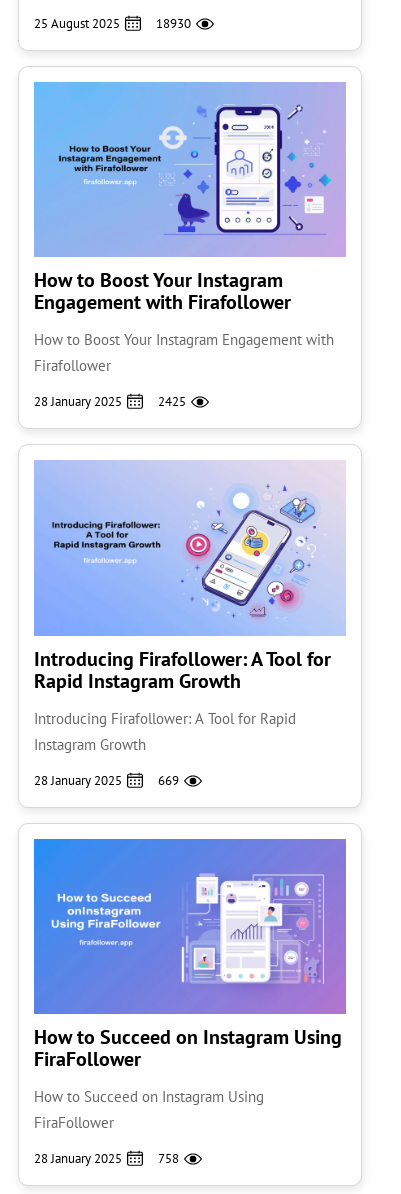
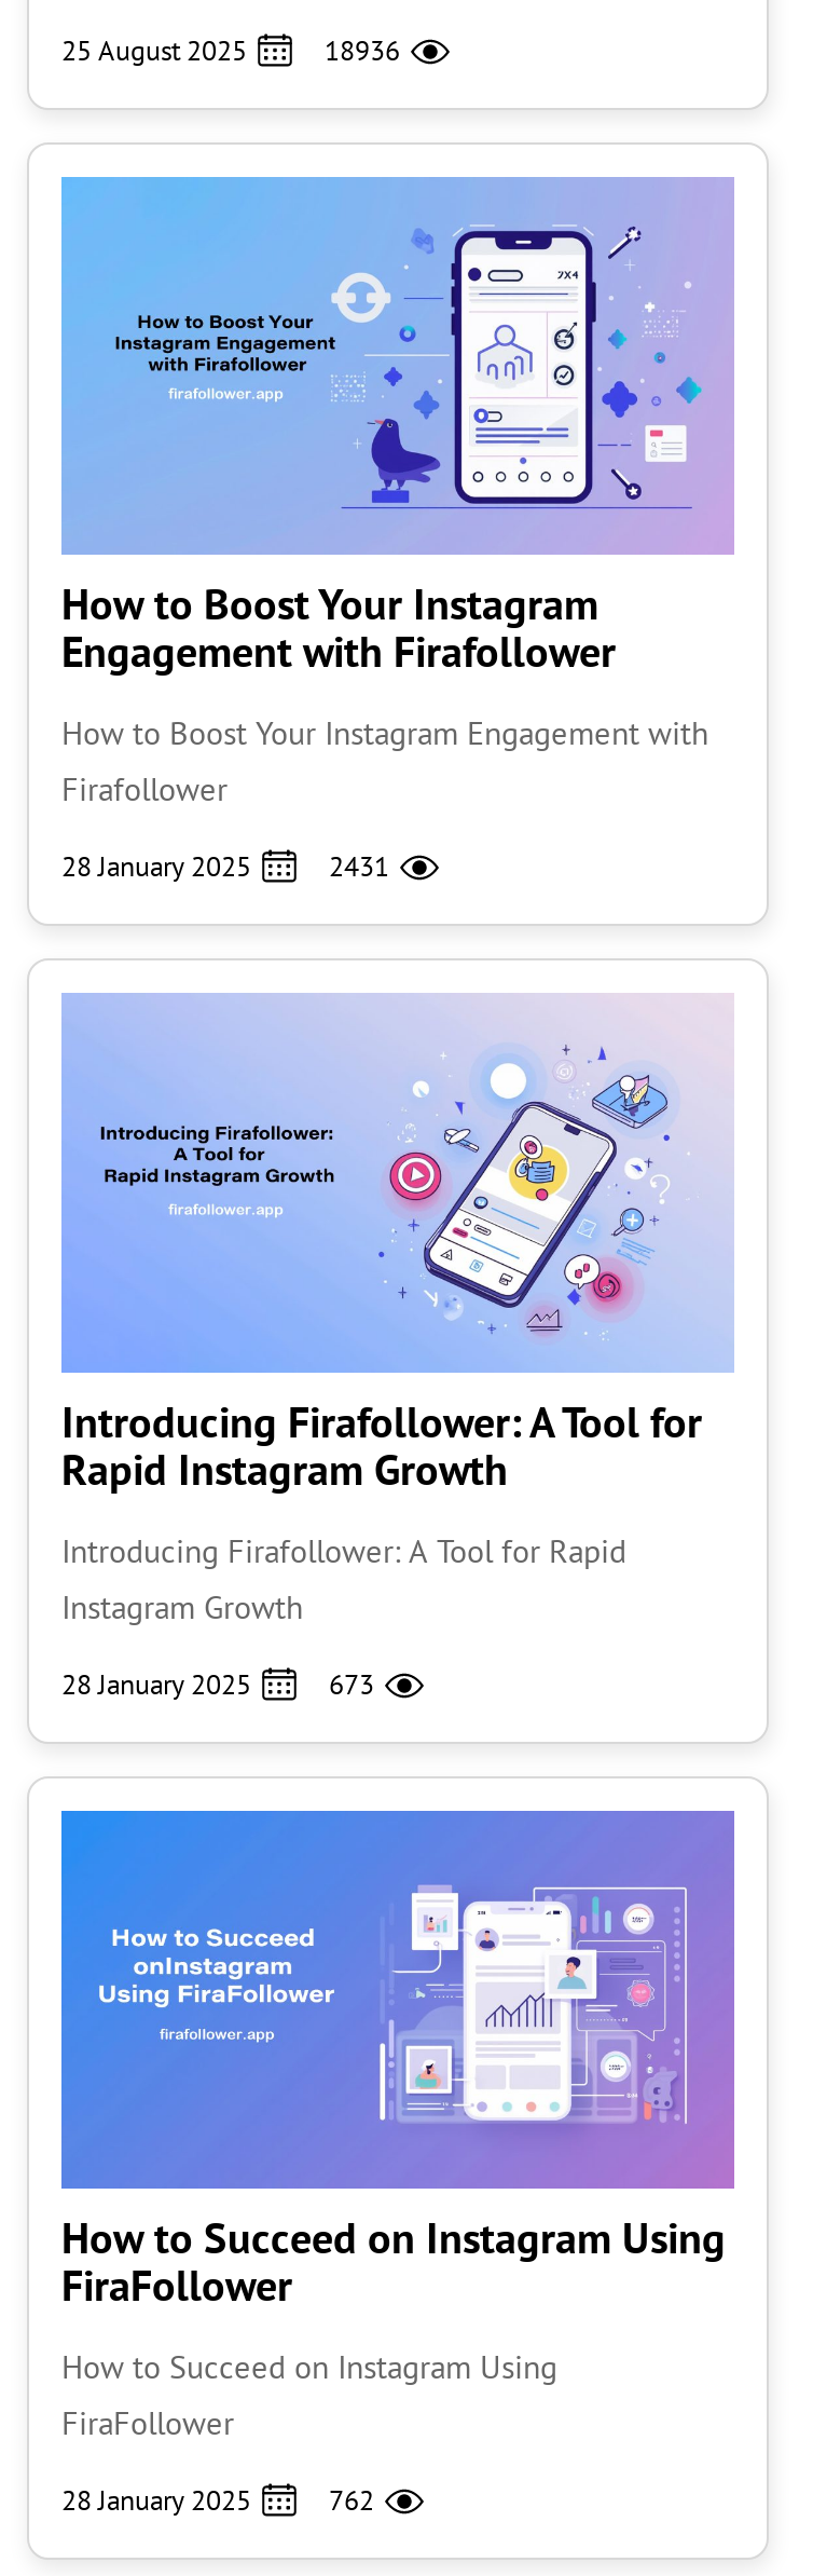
- 18930
+ 18936

- 2425
+ 2431

- 669
+ 673

- 758
+ 762
